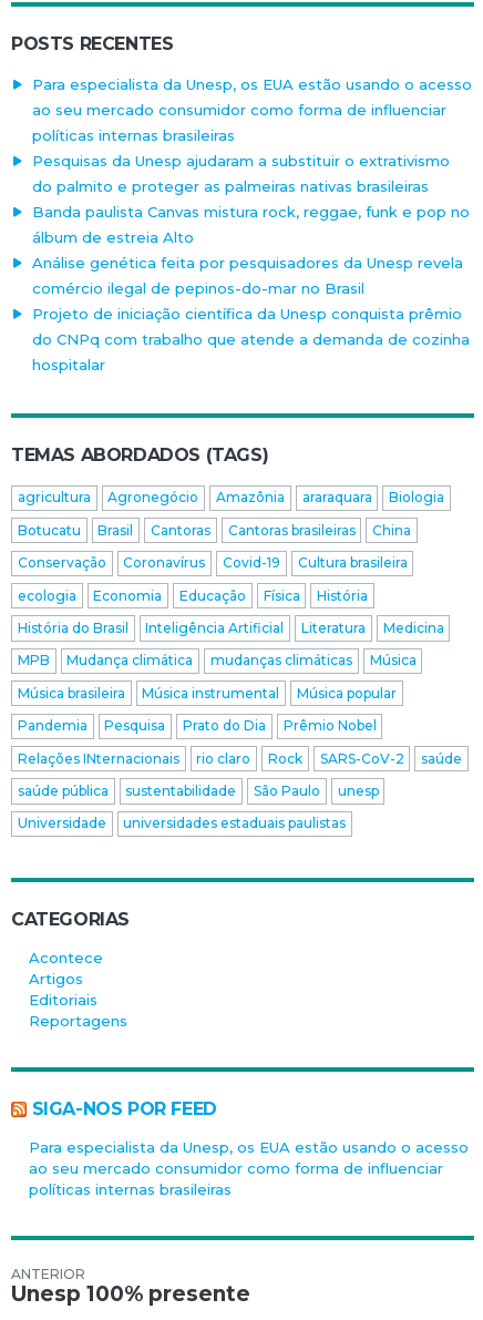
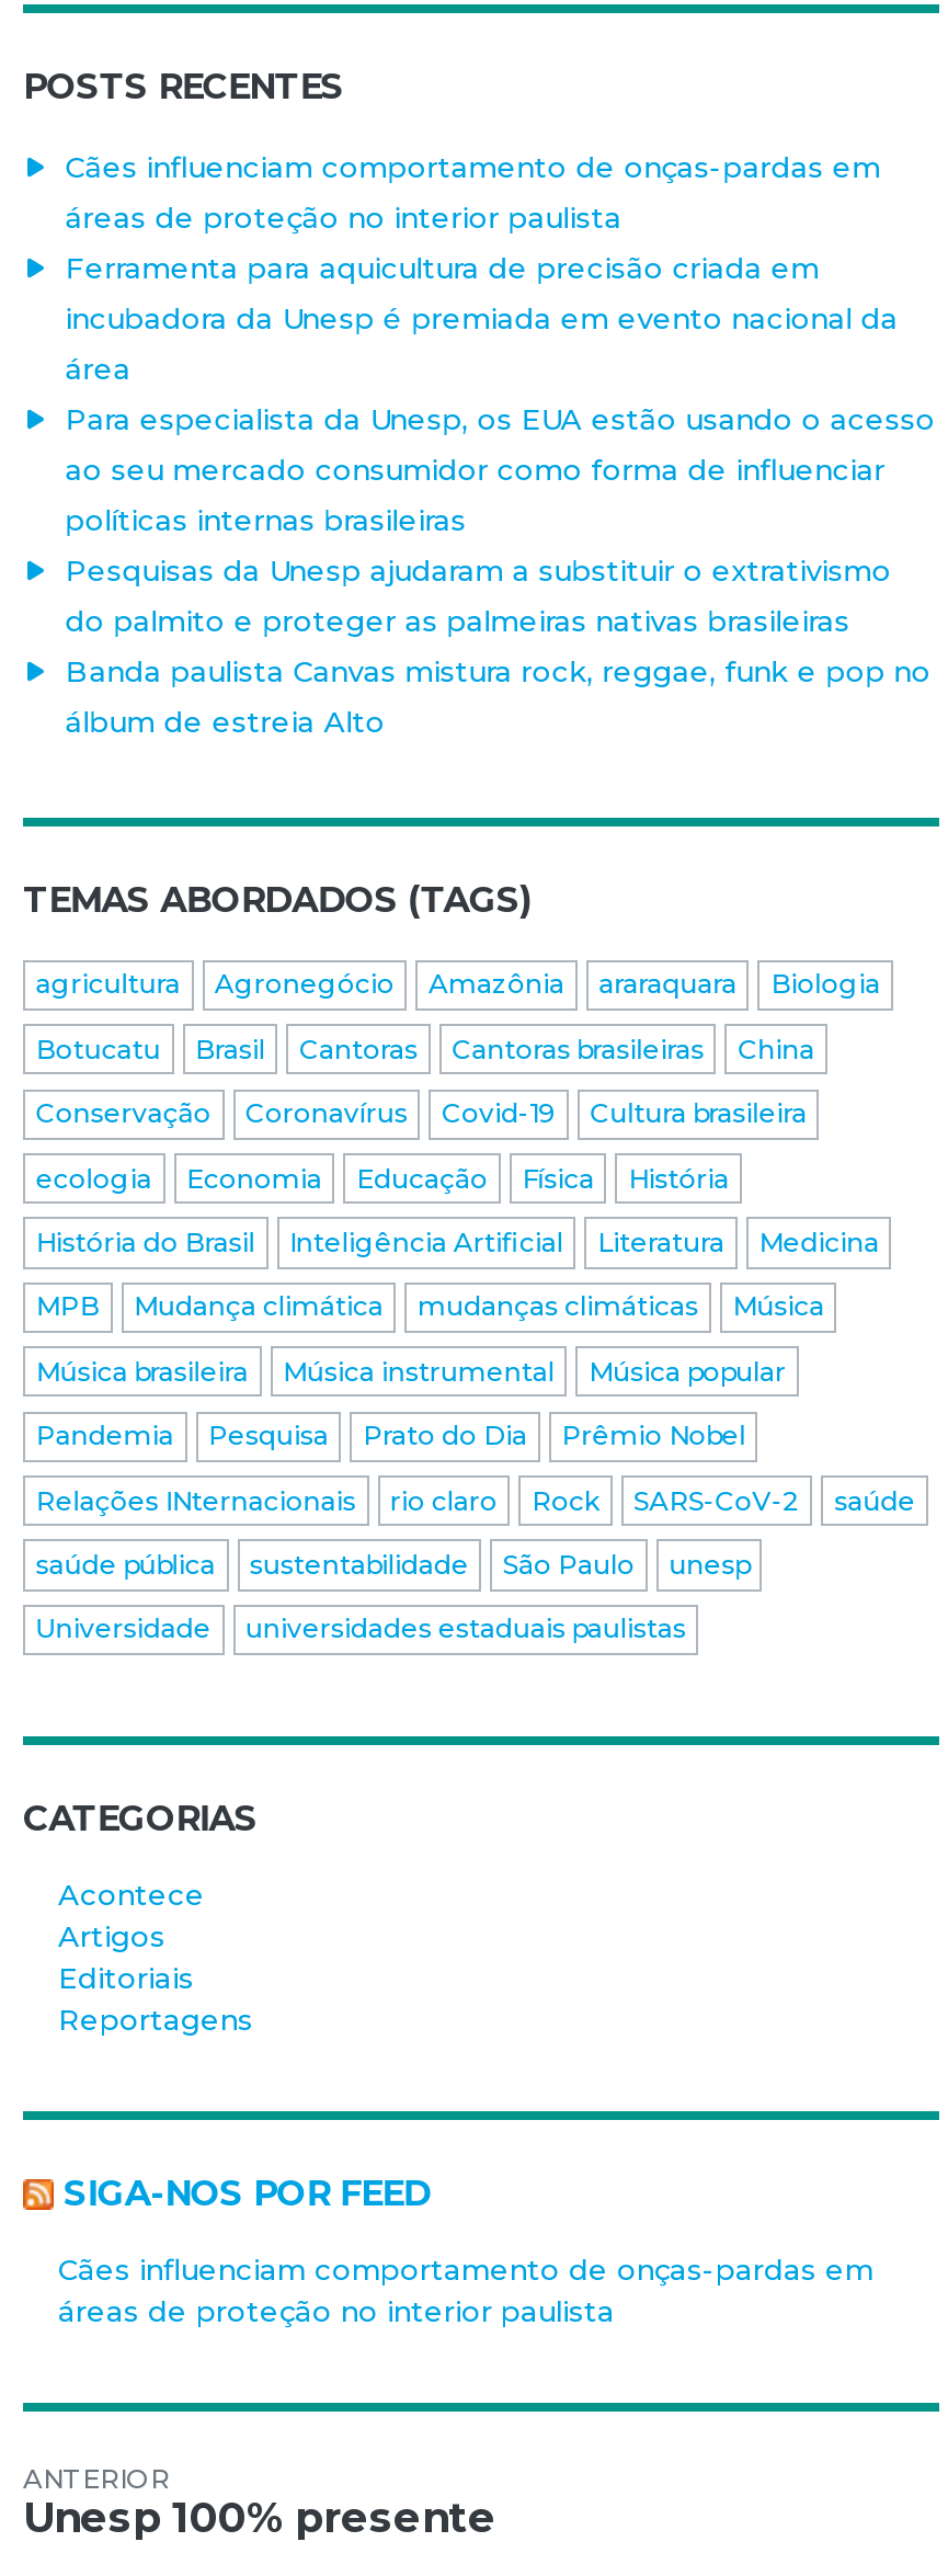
+ Cães influenciam comportamento de onças-pardas em
+ áreas de proteção no interior paulista
+ Ferramenta para aquicultura de precisão criada em
+ incubadora da Unesp é premiada em evento nacional da
+ área

moved down: Para especialista da Unesp, os EUA estão usando o acesso | ao seu mercado consumidor como forma de influenciar | políticas internas brasileiras | Pesquisas da Unesp ajudaram a substituir o extrativismo | do palmito e proteger as palmeiras nativas brasileiras | Banda paulista Canvas mistura rock, reggae, funk e pop no | álbum de estreia Alto

- Análise genética feita por pesquisadores da Unesp revela
- comércio ilegal de pepinos-do-mar no Brasil
- Projeto de iniciação científica da Unesp conquista prêmio
- do CNPq com trabalho que atende a demanda de cozinha
- hospitalar

- Para especialista da Unesp, os EUA estão usando o acesso
- ao seu mercado consumidor como forma de influenciar
- políticas internas brasileiras
+ Cães influenciam comportamento de onças-pardas em
+ áreas de proteção no interior paulista
